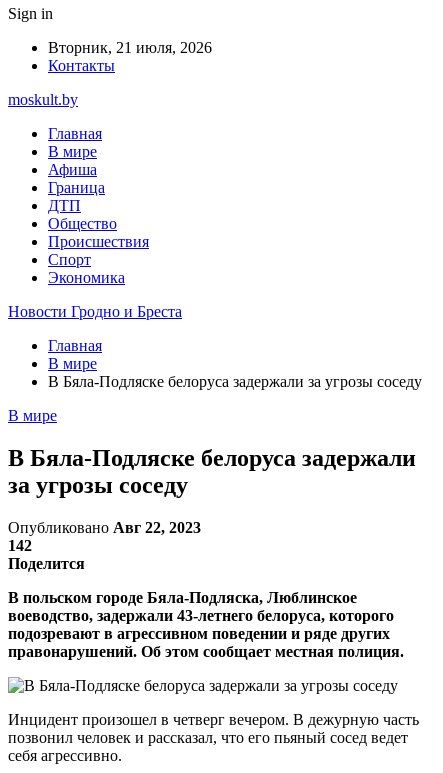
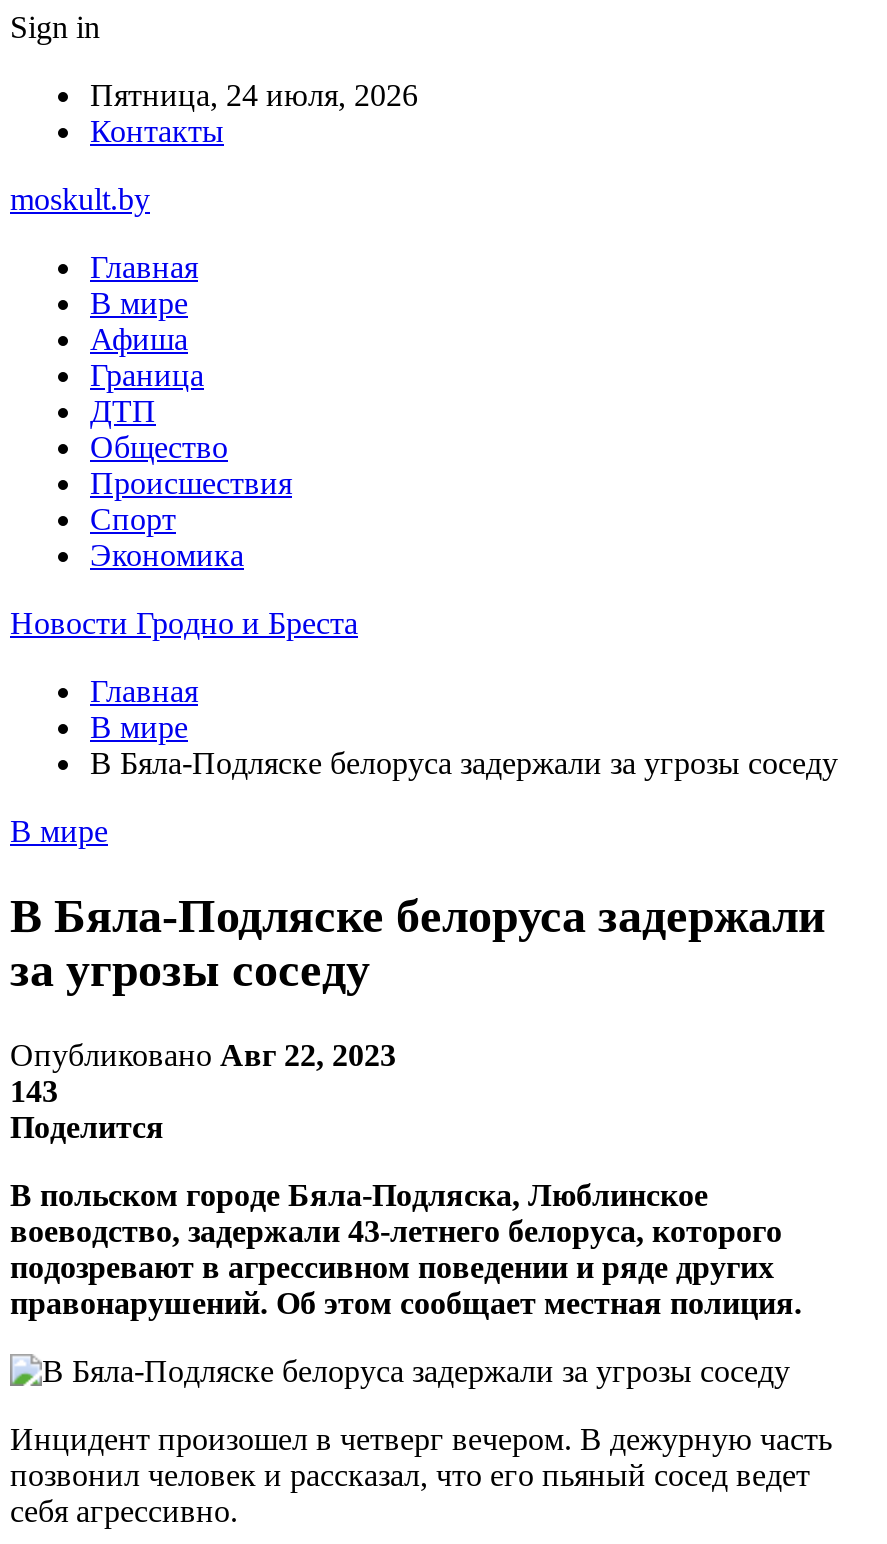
- Вторник, 21 июля, 2026
+ Пятница, 24 июля, 2026

- 142
+ 143
